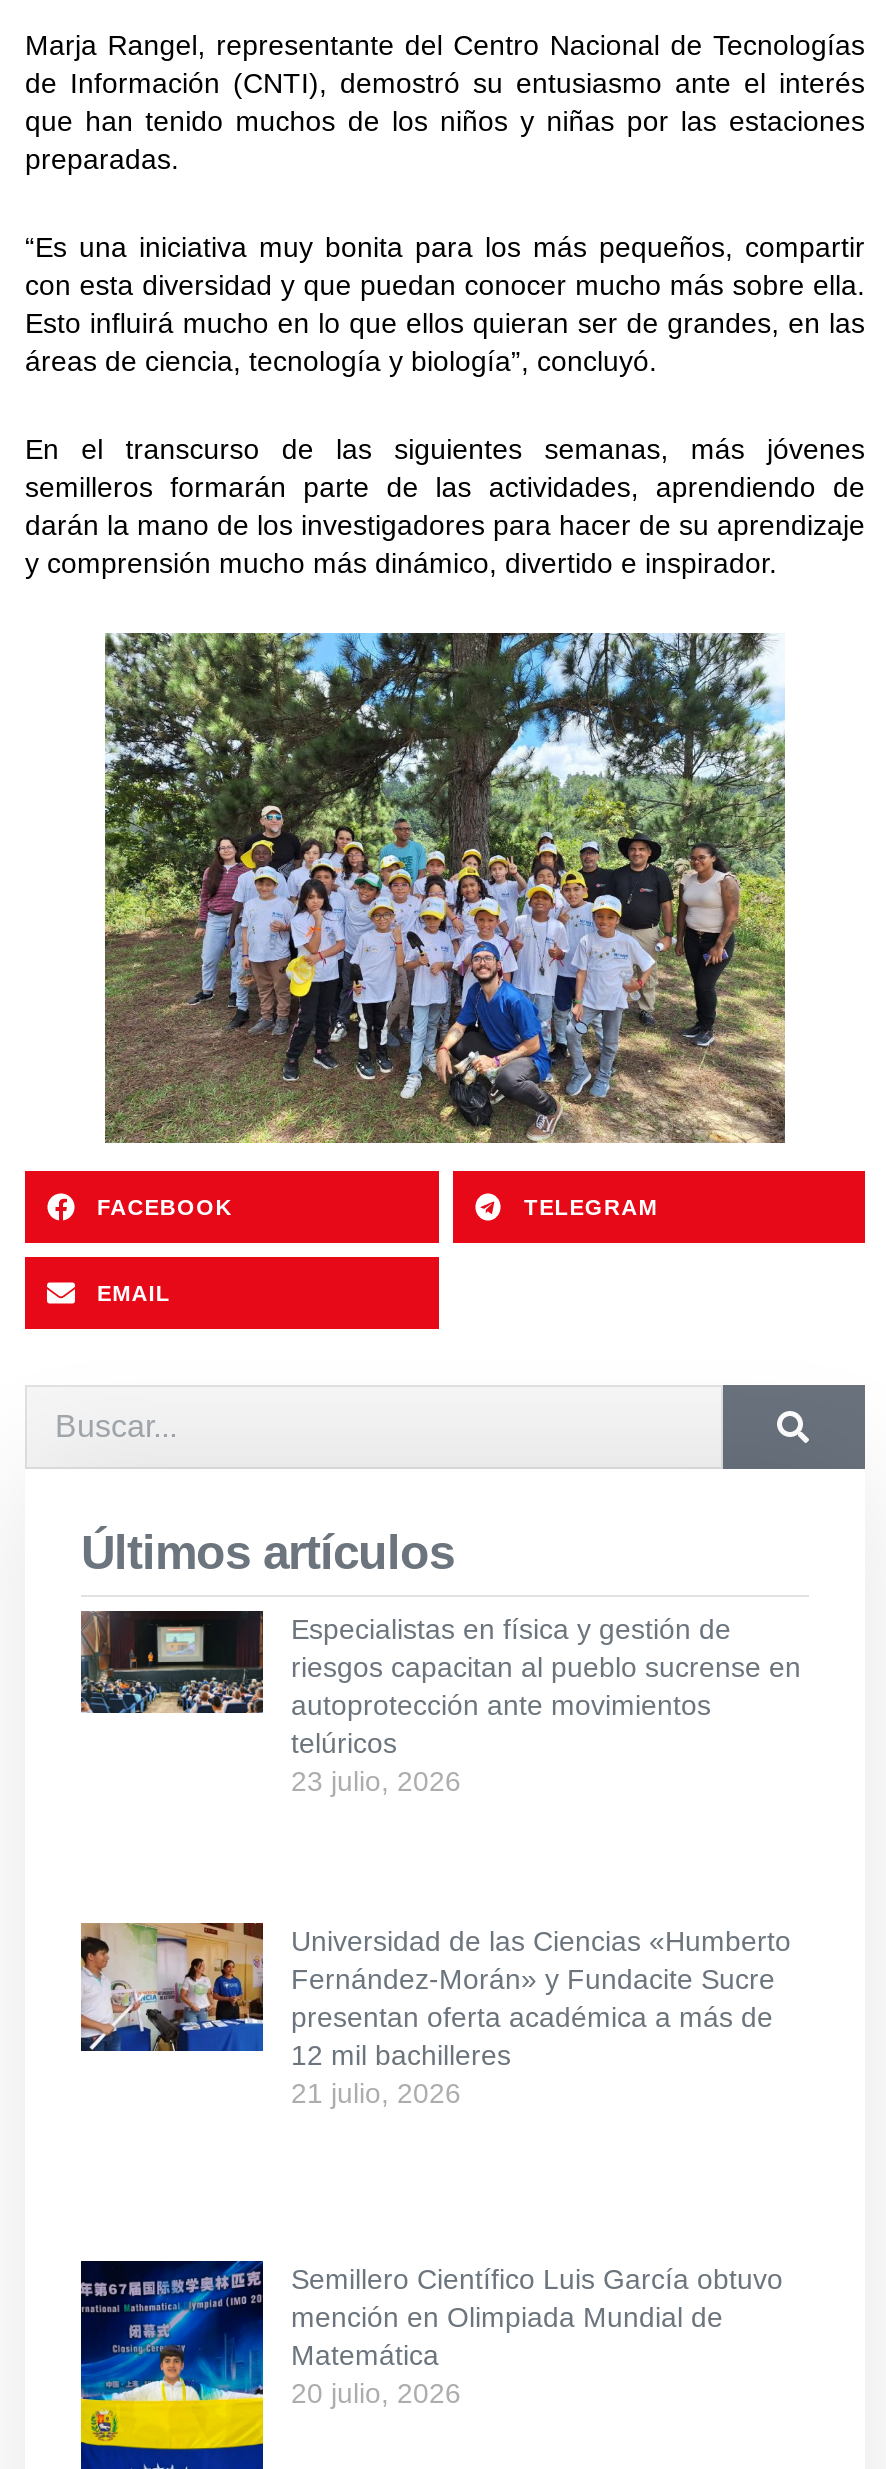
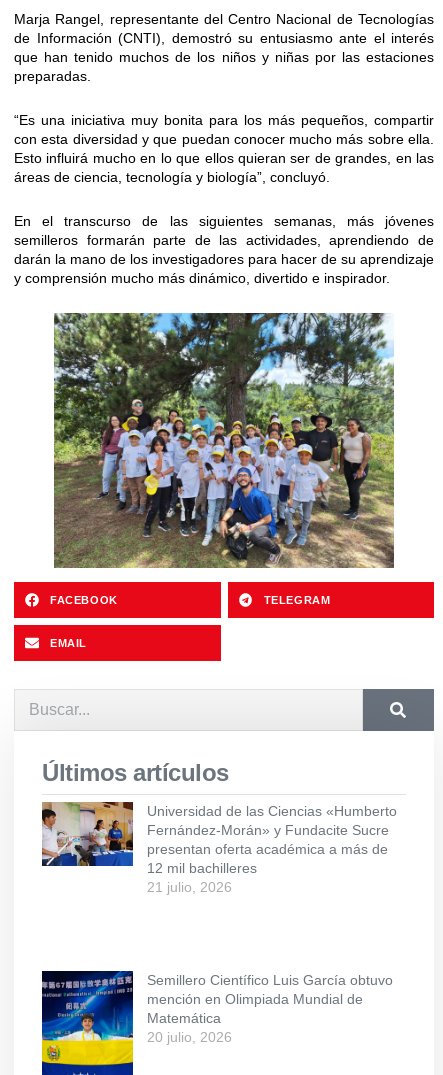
- [image]
- Especialistas en física y gestión de
- riesgos capacitan al pueblo sucrense en
- autoprotección ante movimientos
- telúricos
- 23 julio, 2026
